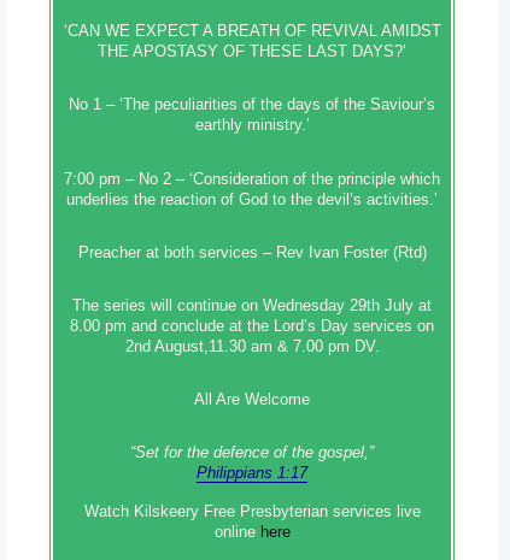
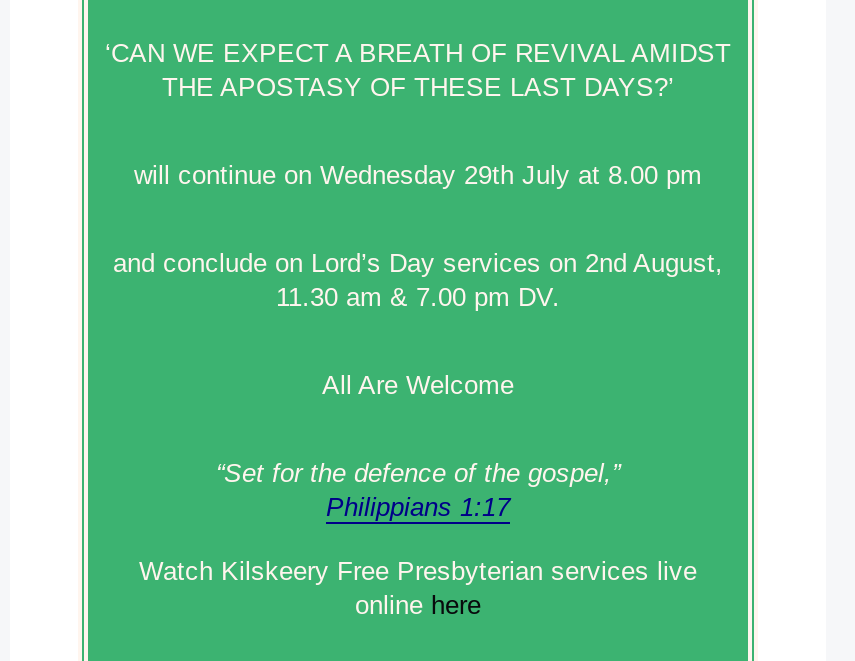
- No 1 – ‘The peculiarities of the days of the Saviour’s
- earthly ministry.’
- 7:00 pm – No 2 – ‘Consideration of the principle which
- underlies the reaction of God to the devil’s activities.’
- Preacher at both services – Rev Ivan Foster (Rtd)
- The series will continue on Wednesday 29th July at
- 8.00 pm and conclude at the Lord’s Day services on
- 2nd August,11.30 am & 7.00 pm DV.
+ will continue on Wednesday 29th July at 8.00 pm
+ and conclude on Lord’s Day services on 2nd August,
+ 11.30 am & 7.00 pm DV.
